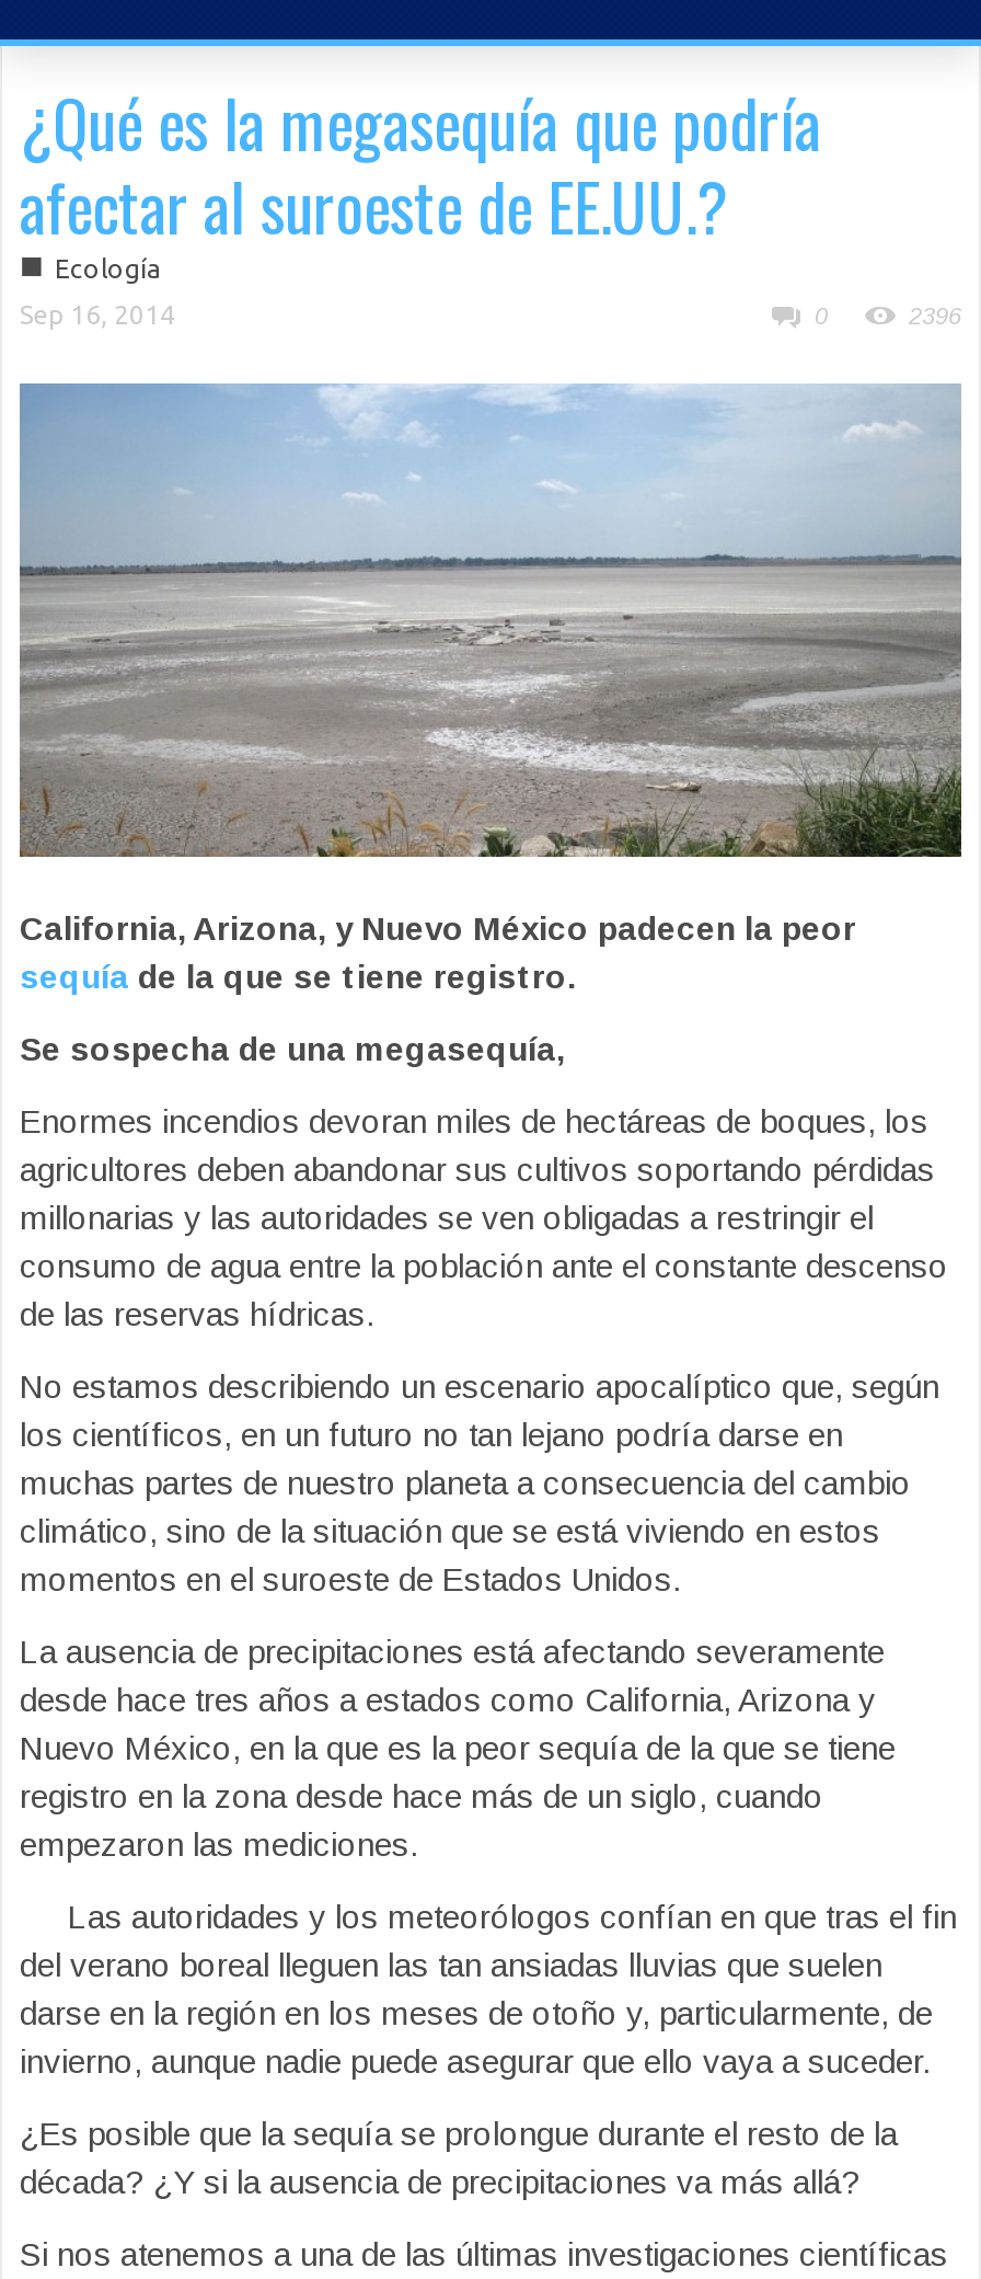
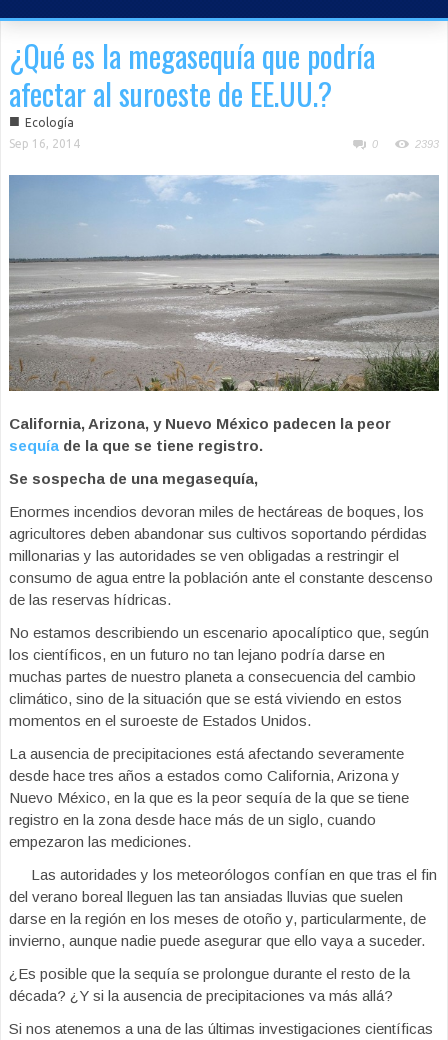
- 2396
+ 2393
